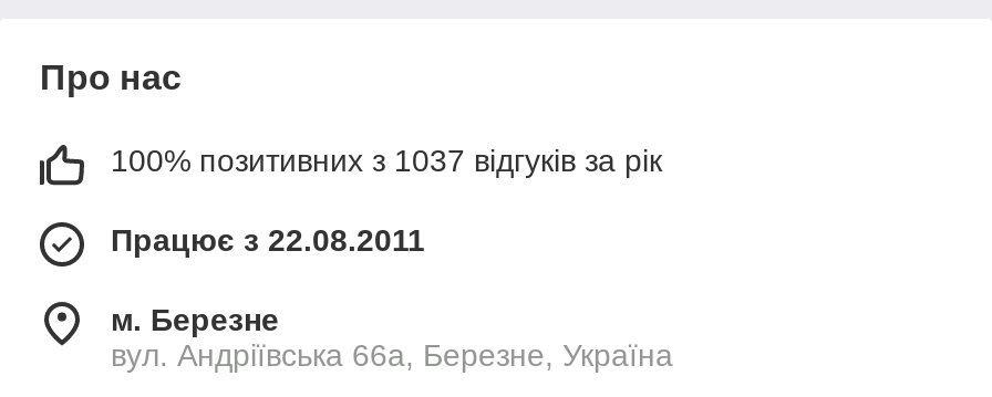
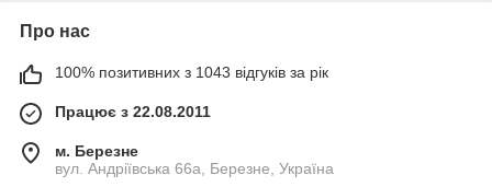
- 100% позитивних з 1037 відгуків за рік
+ 100% позитивних з 1043 відгуків за рік
